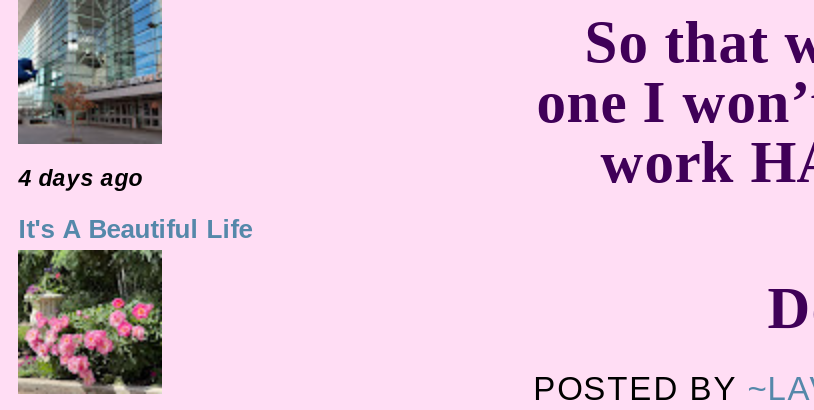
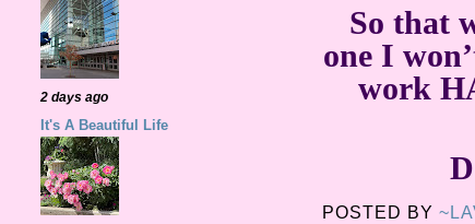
- 4 days ago
+ 2 days ago
